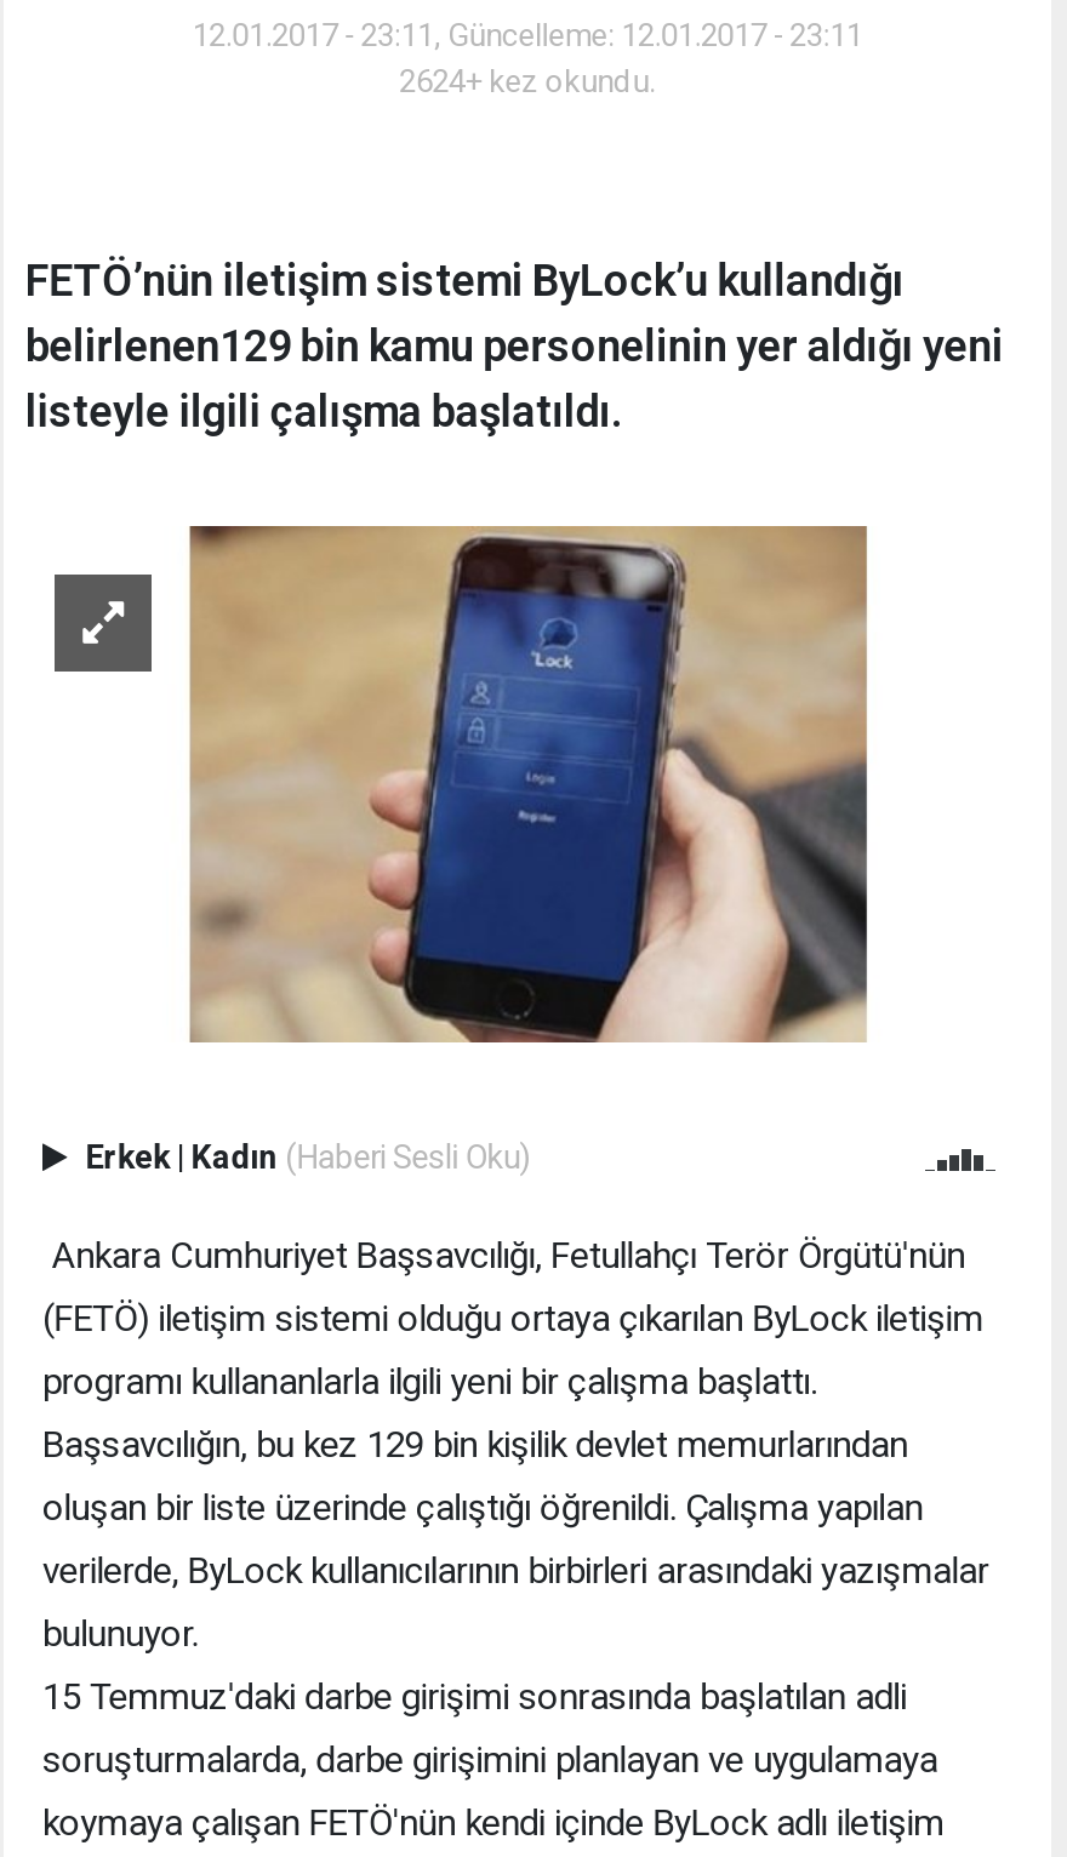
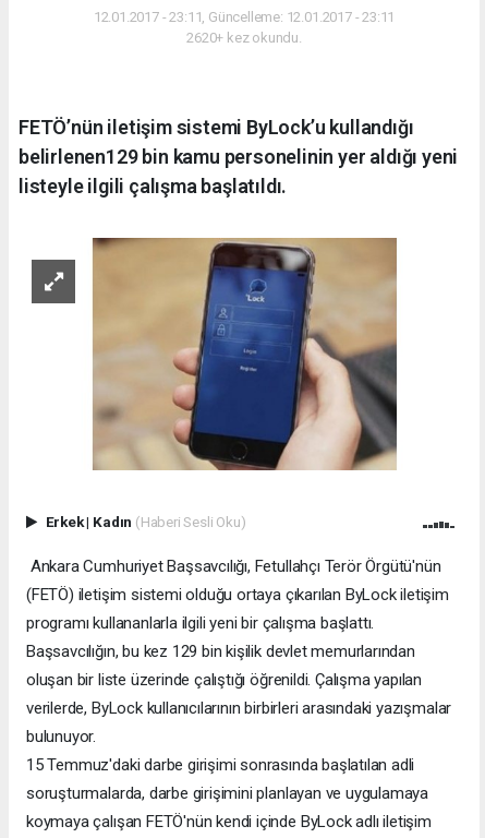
- 2624+ kez okundu.
+ 2620+ kez okundu.
